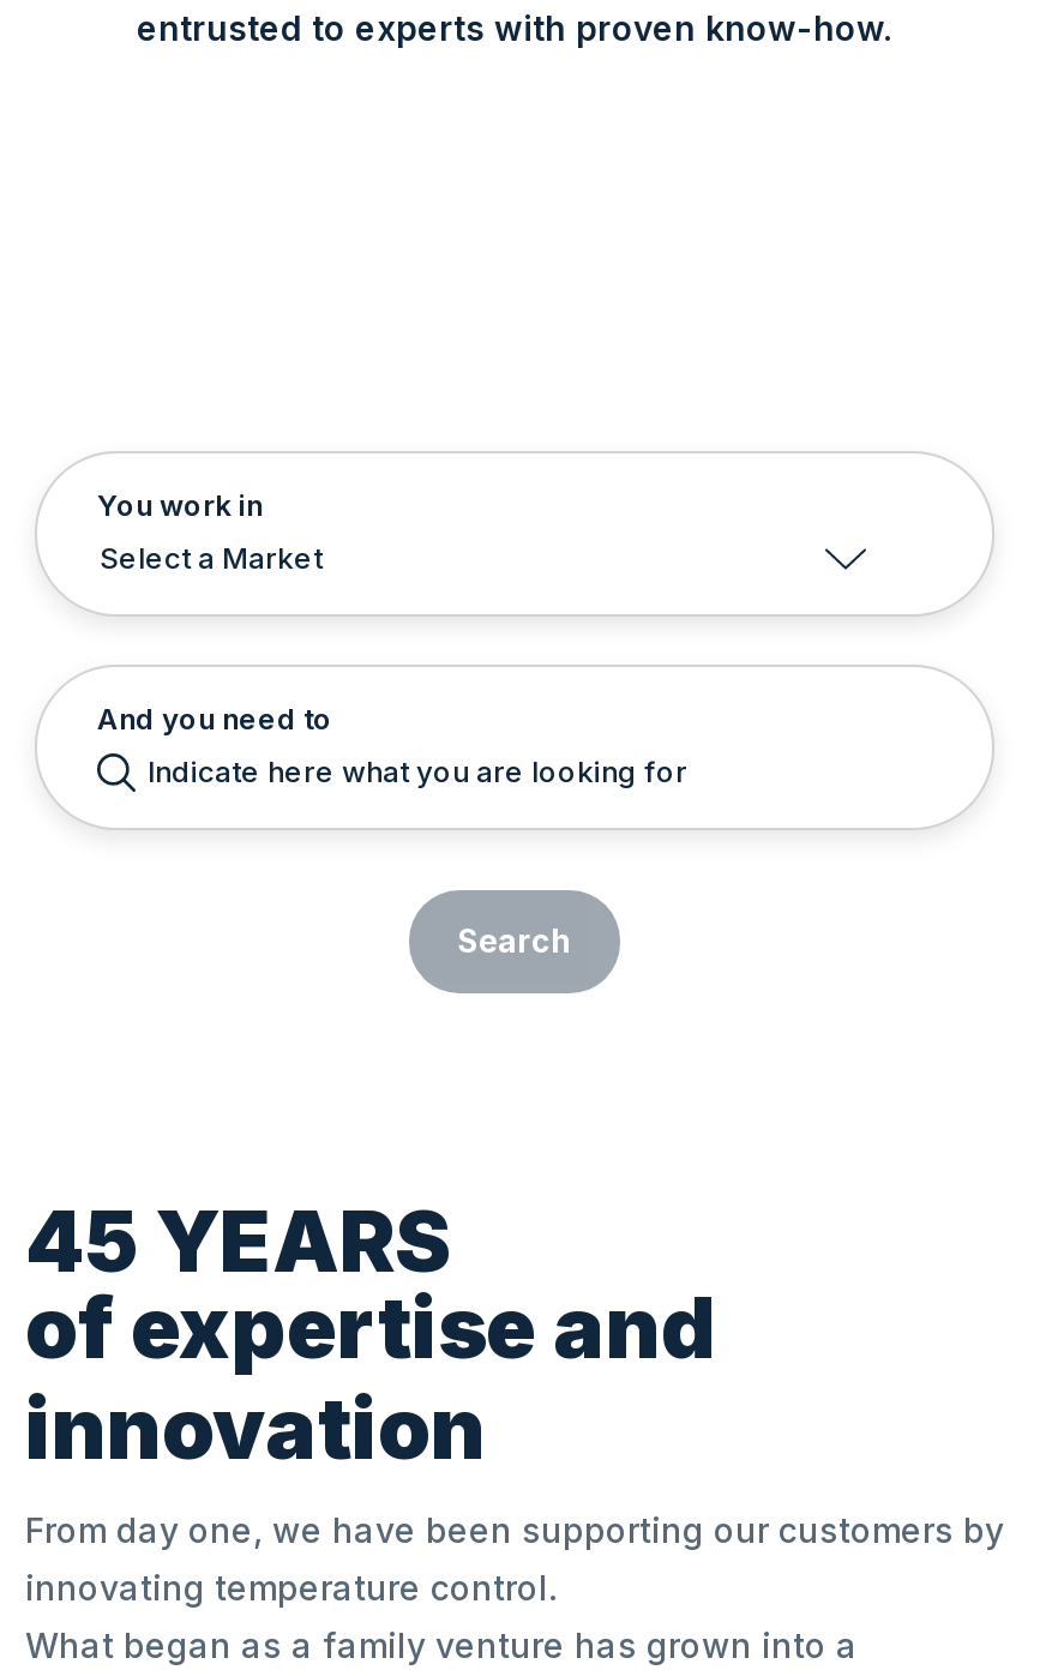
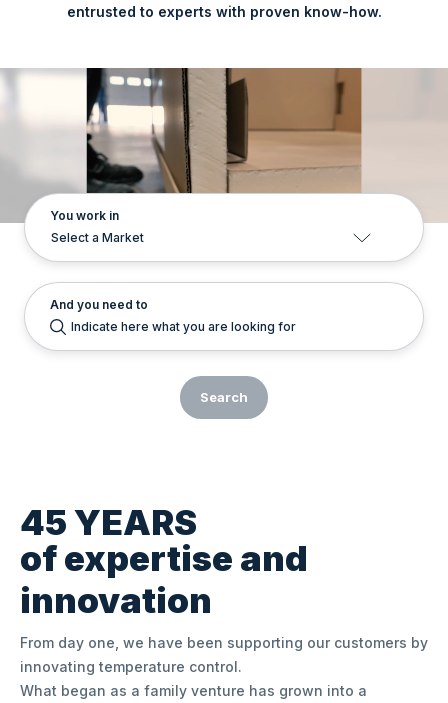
+ [image]
